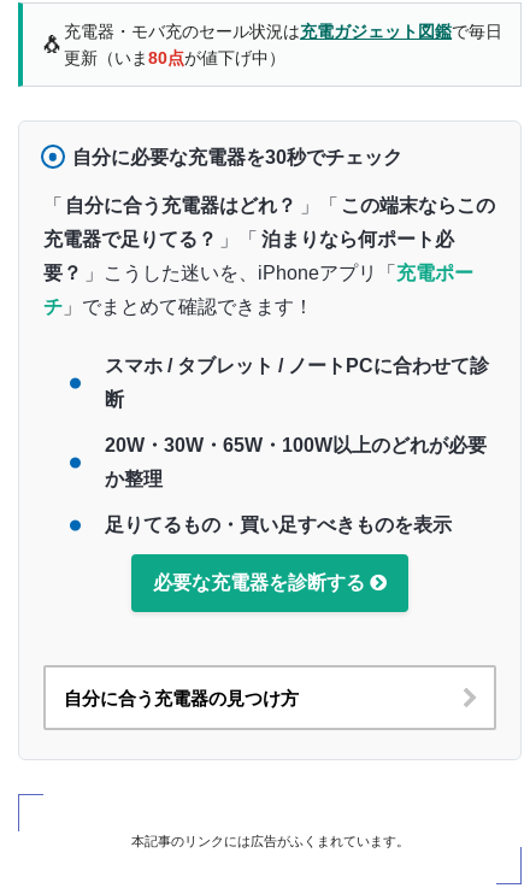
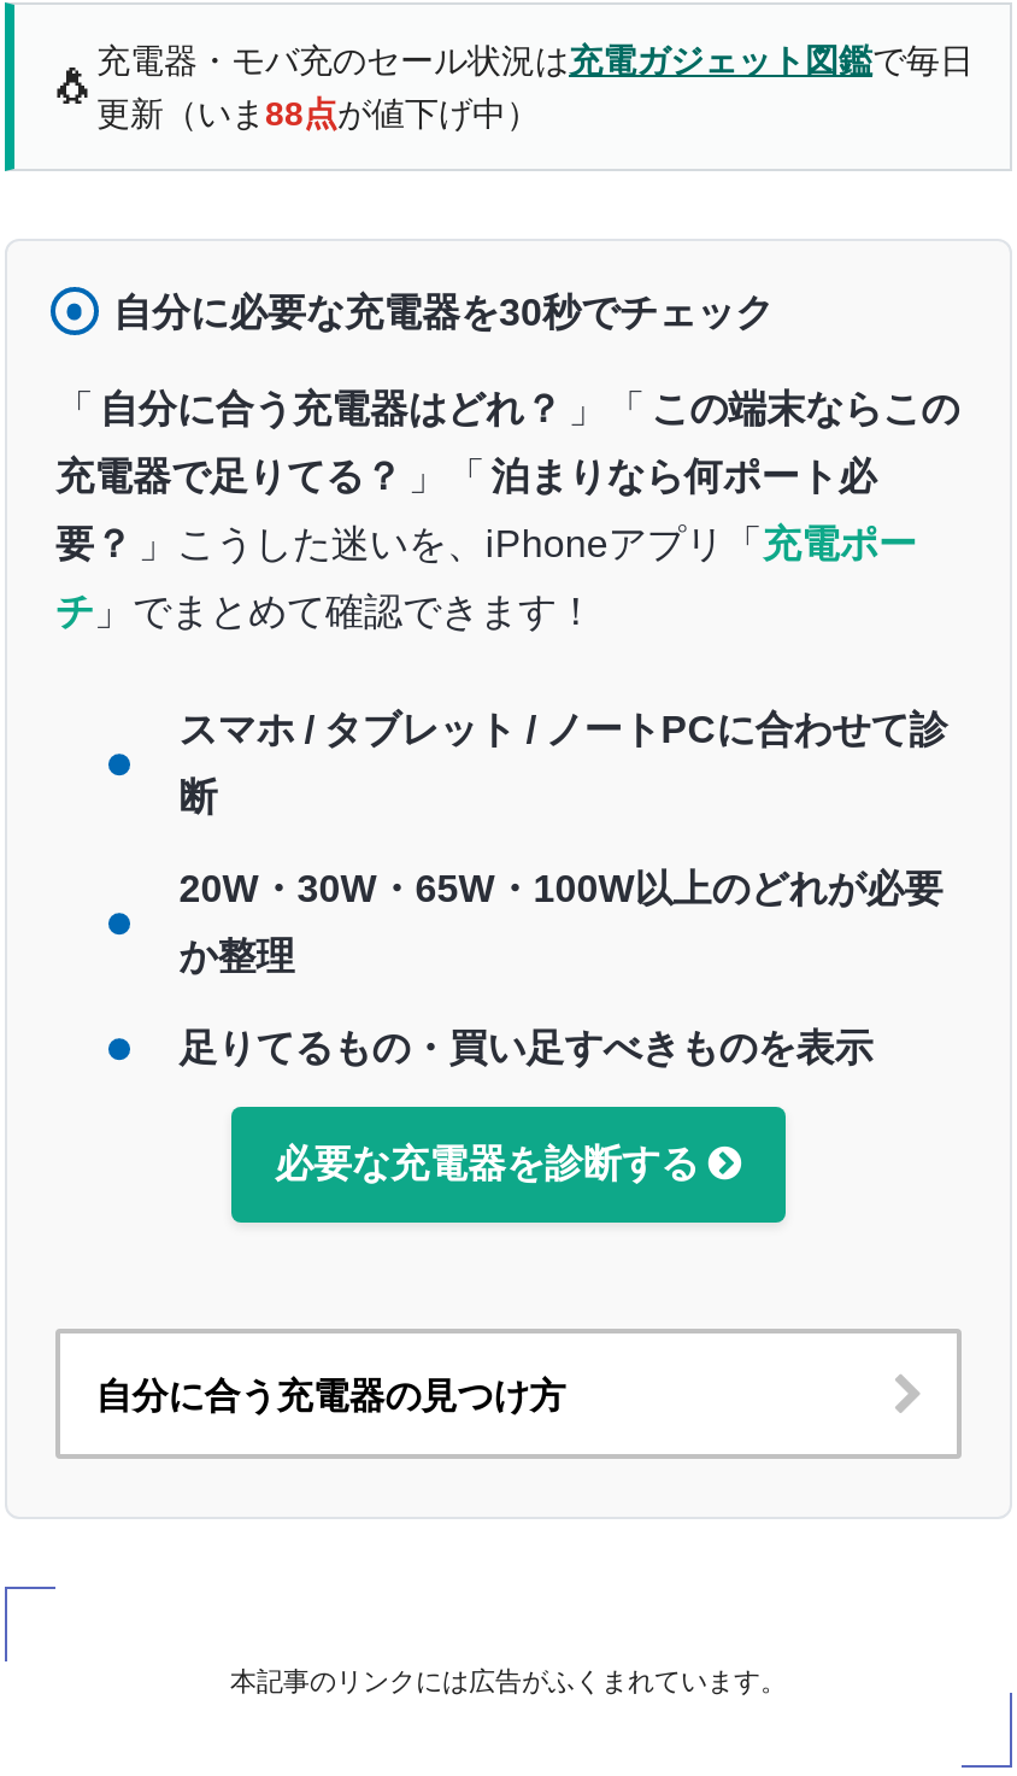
- 更新（いま80点が値下げ中）
+ 更新（いま88点が値下げ中）
